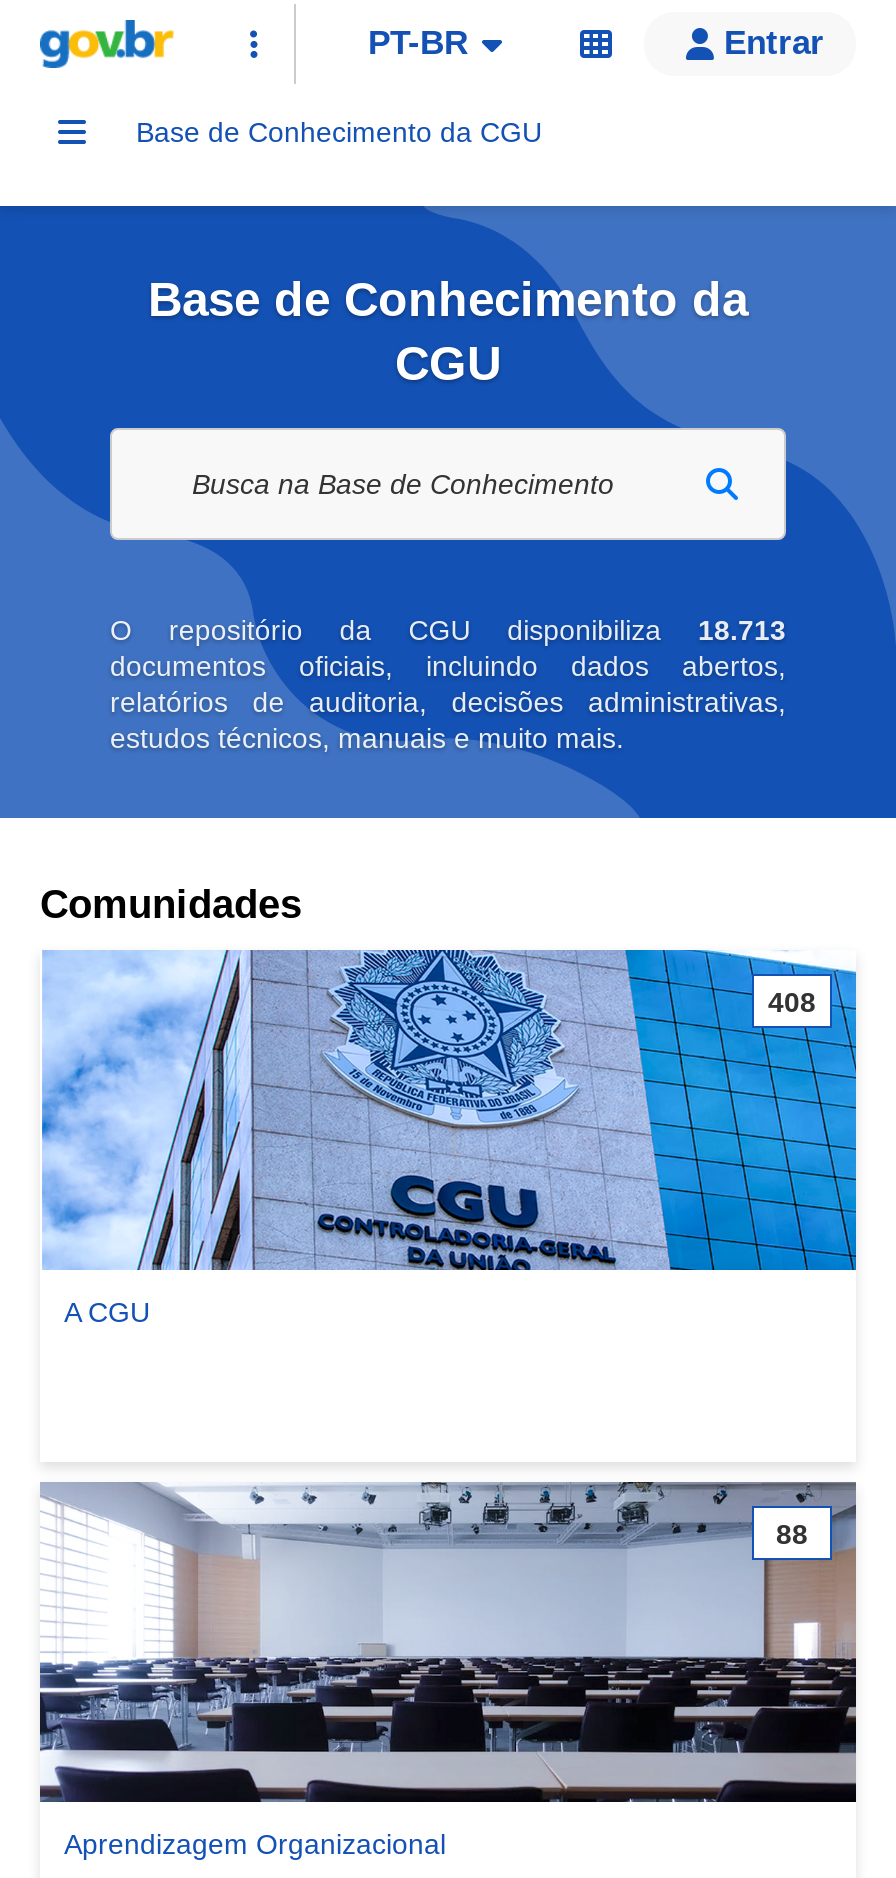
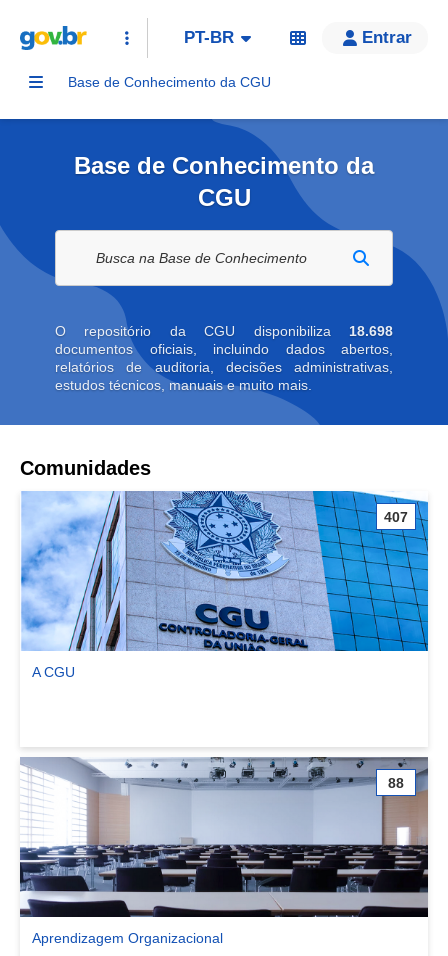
- O repositório da CGU disponibiliza 18.713
+ O repositório da CGU disponibiliza 18.698

- 408
+ 407
